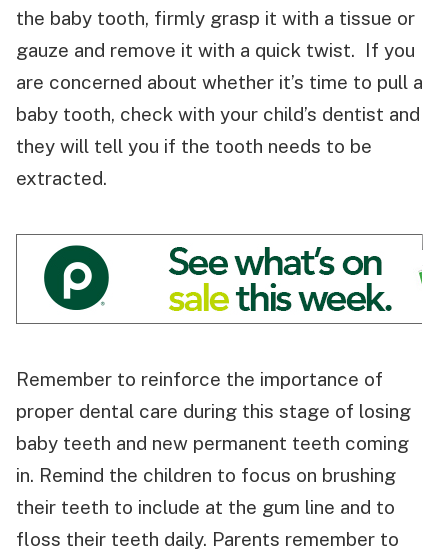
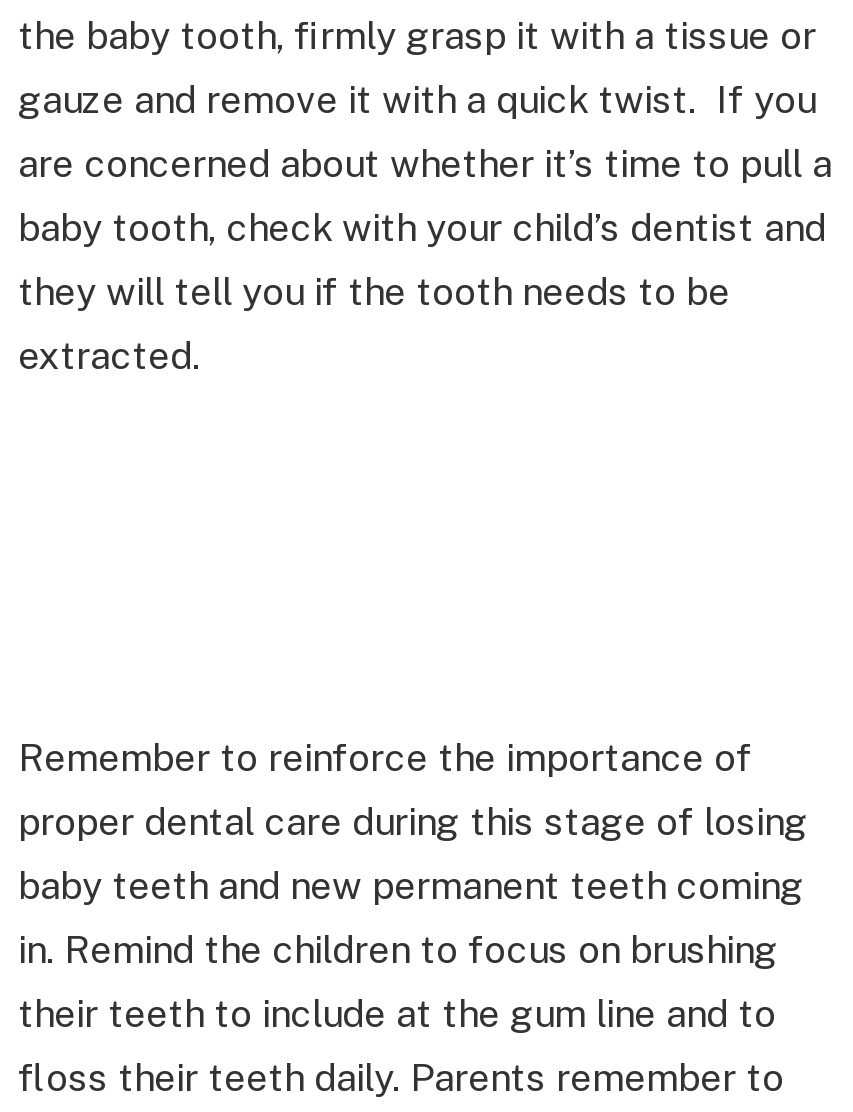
- [image]
